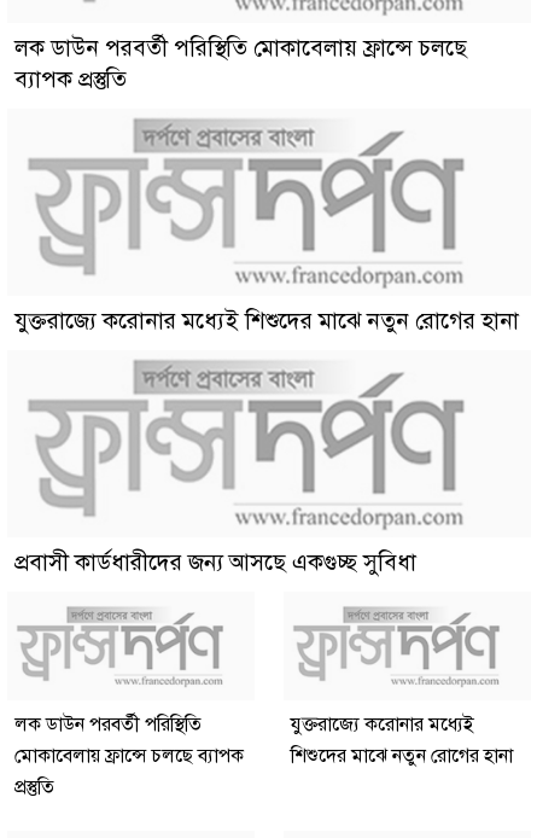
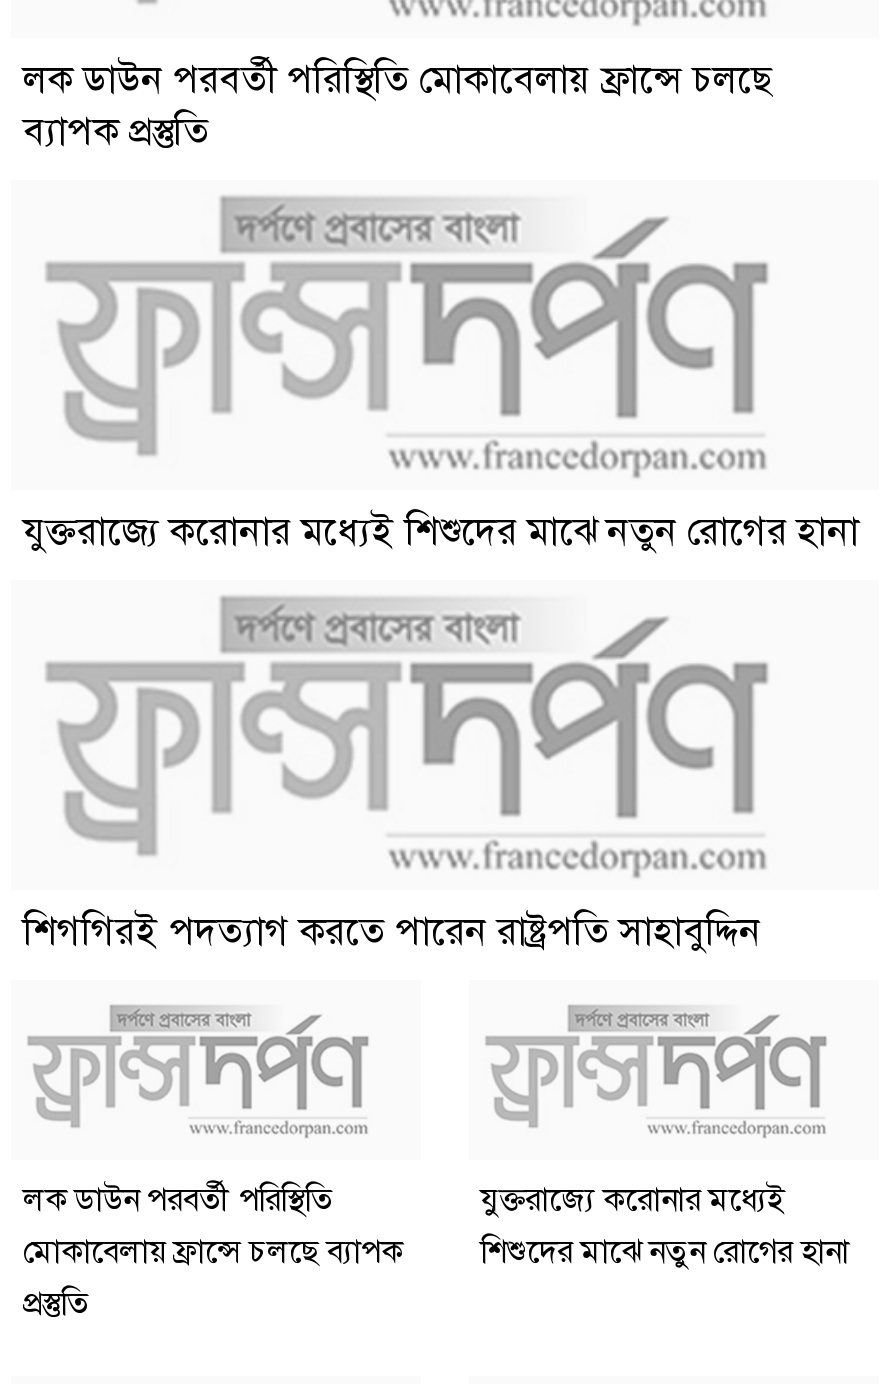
- প্রবাসী কার্ডধারীদের জন্য আসছে একগুচ্ছ সুবিধা
+ শিগগিরই পদত্যাগ করতে পারেন রাষ্ট্রপতি সাহাবুদ্দিন
